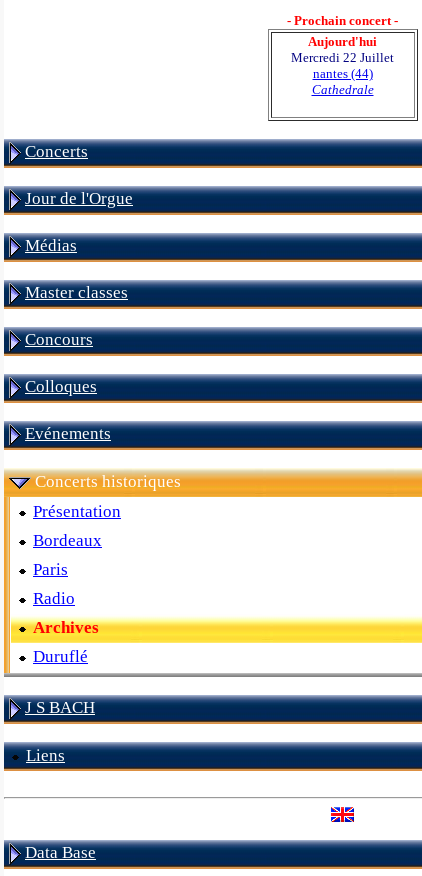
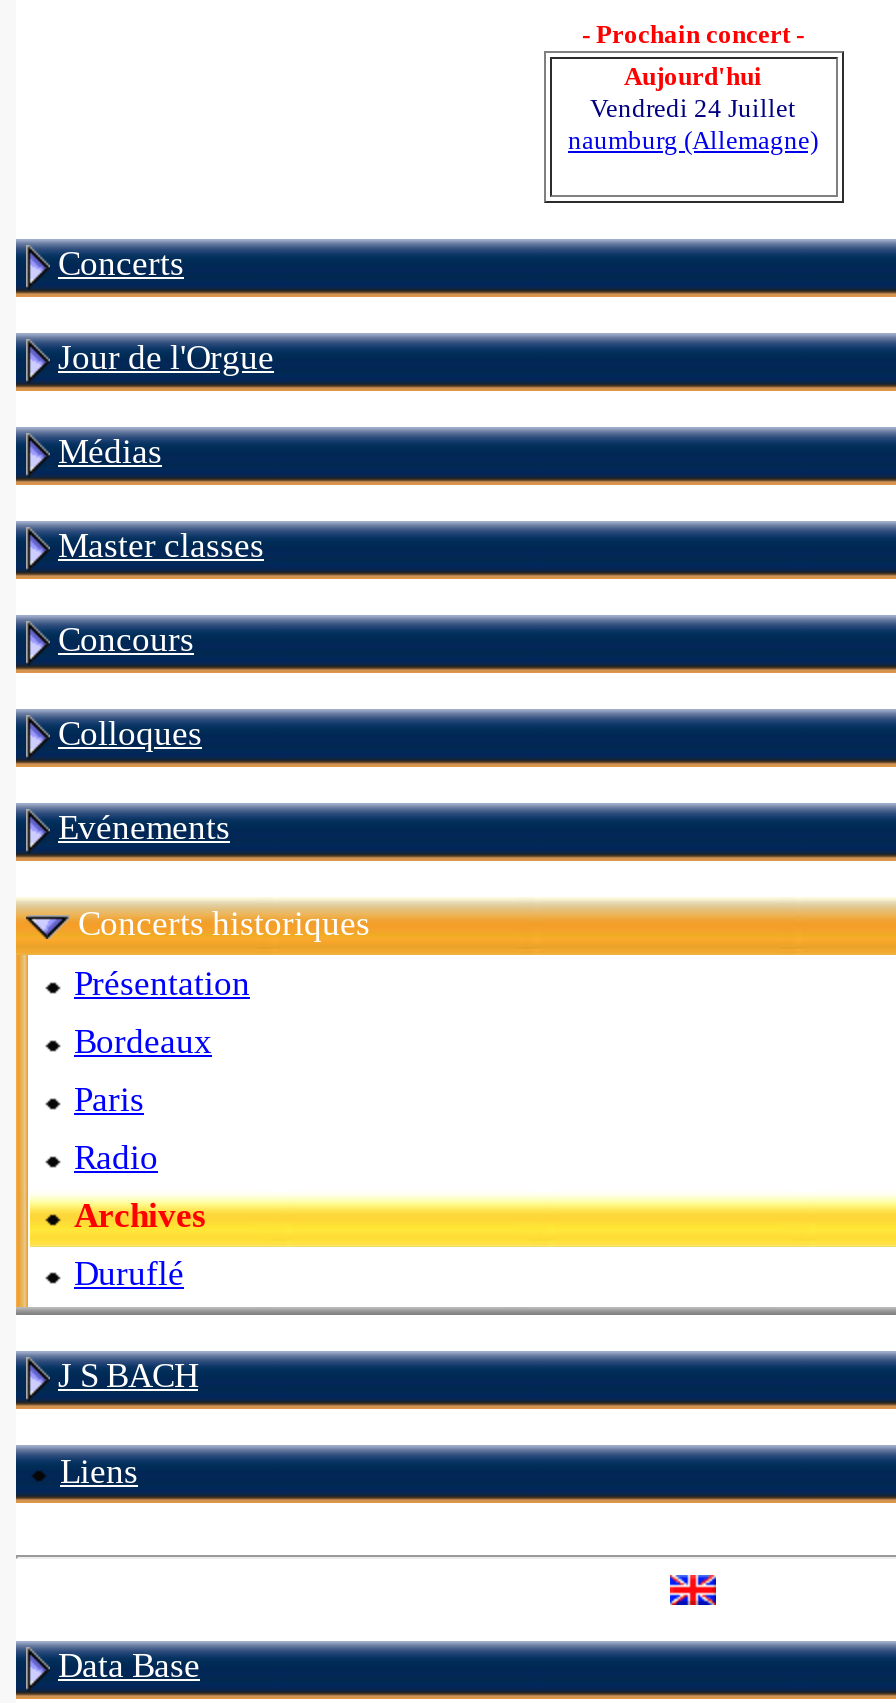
- Mercredi 22 Juillet
- nantes (44)
- Cathedrale
+ Vendredi 24 Juillet
+ naumburg (Allemagne)
